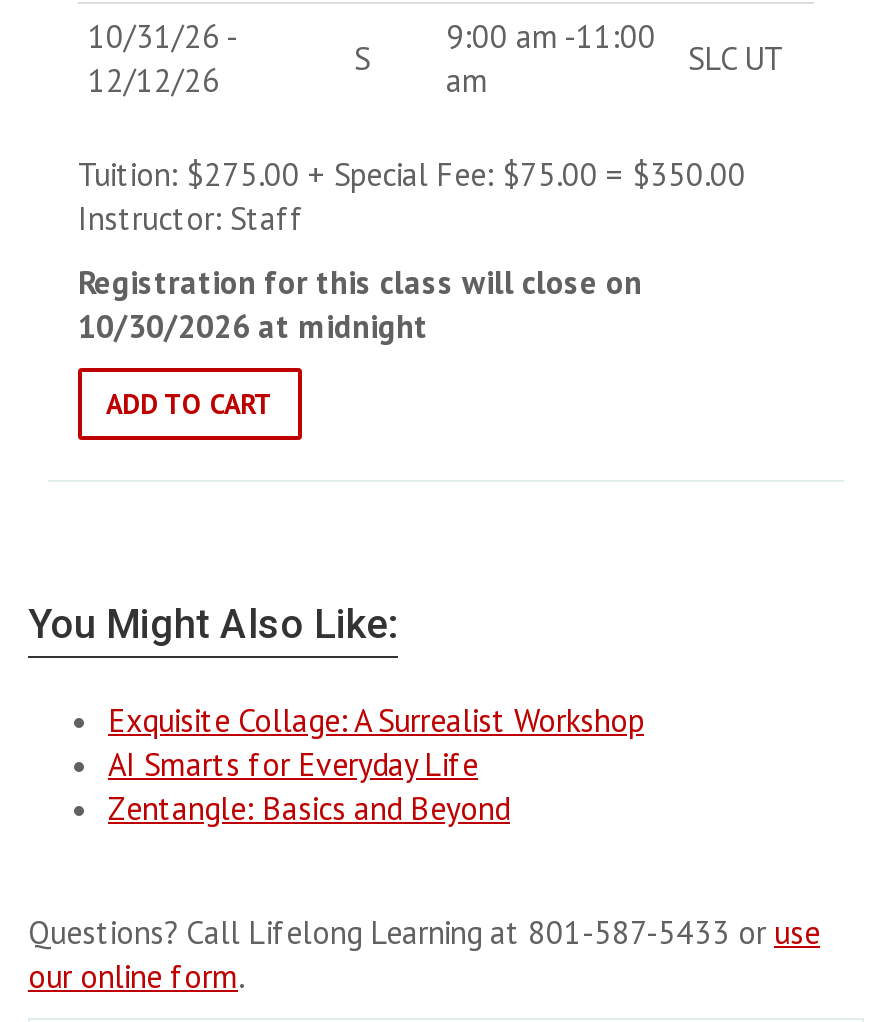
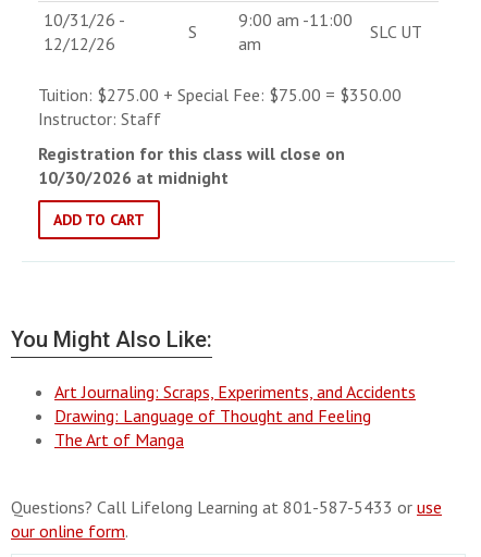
- Exquisite Collage: A Surrealist Workshop
- AI Smarts for Everyday Life
- Zentangle: Basics and Beyond
+ Art Journaling: Scraps, Experiments, and Accidents
+ Drawing: Language of Thought and Feeling
+ The Art of Manga
